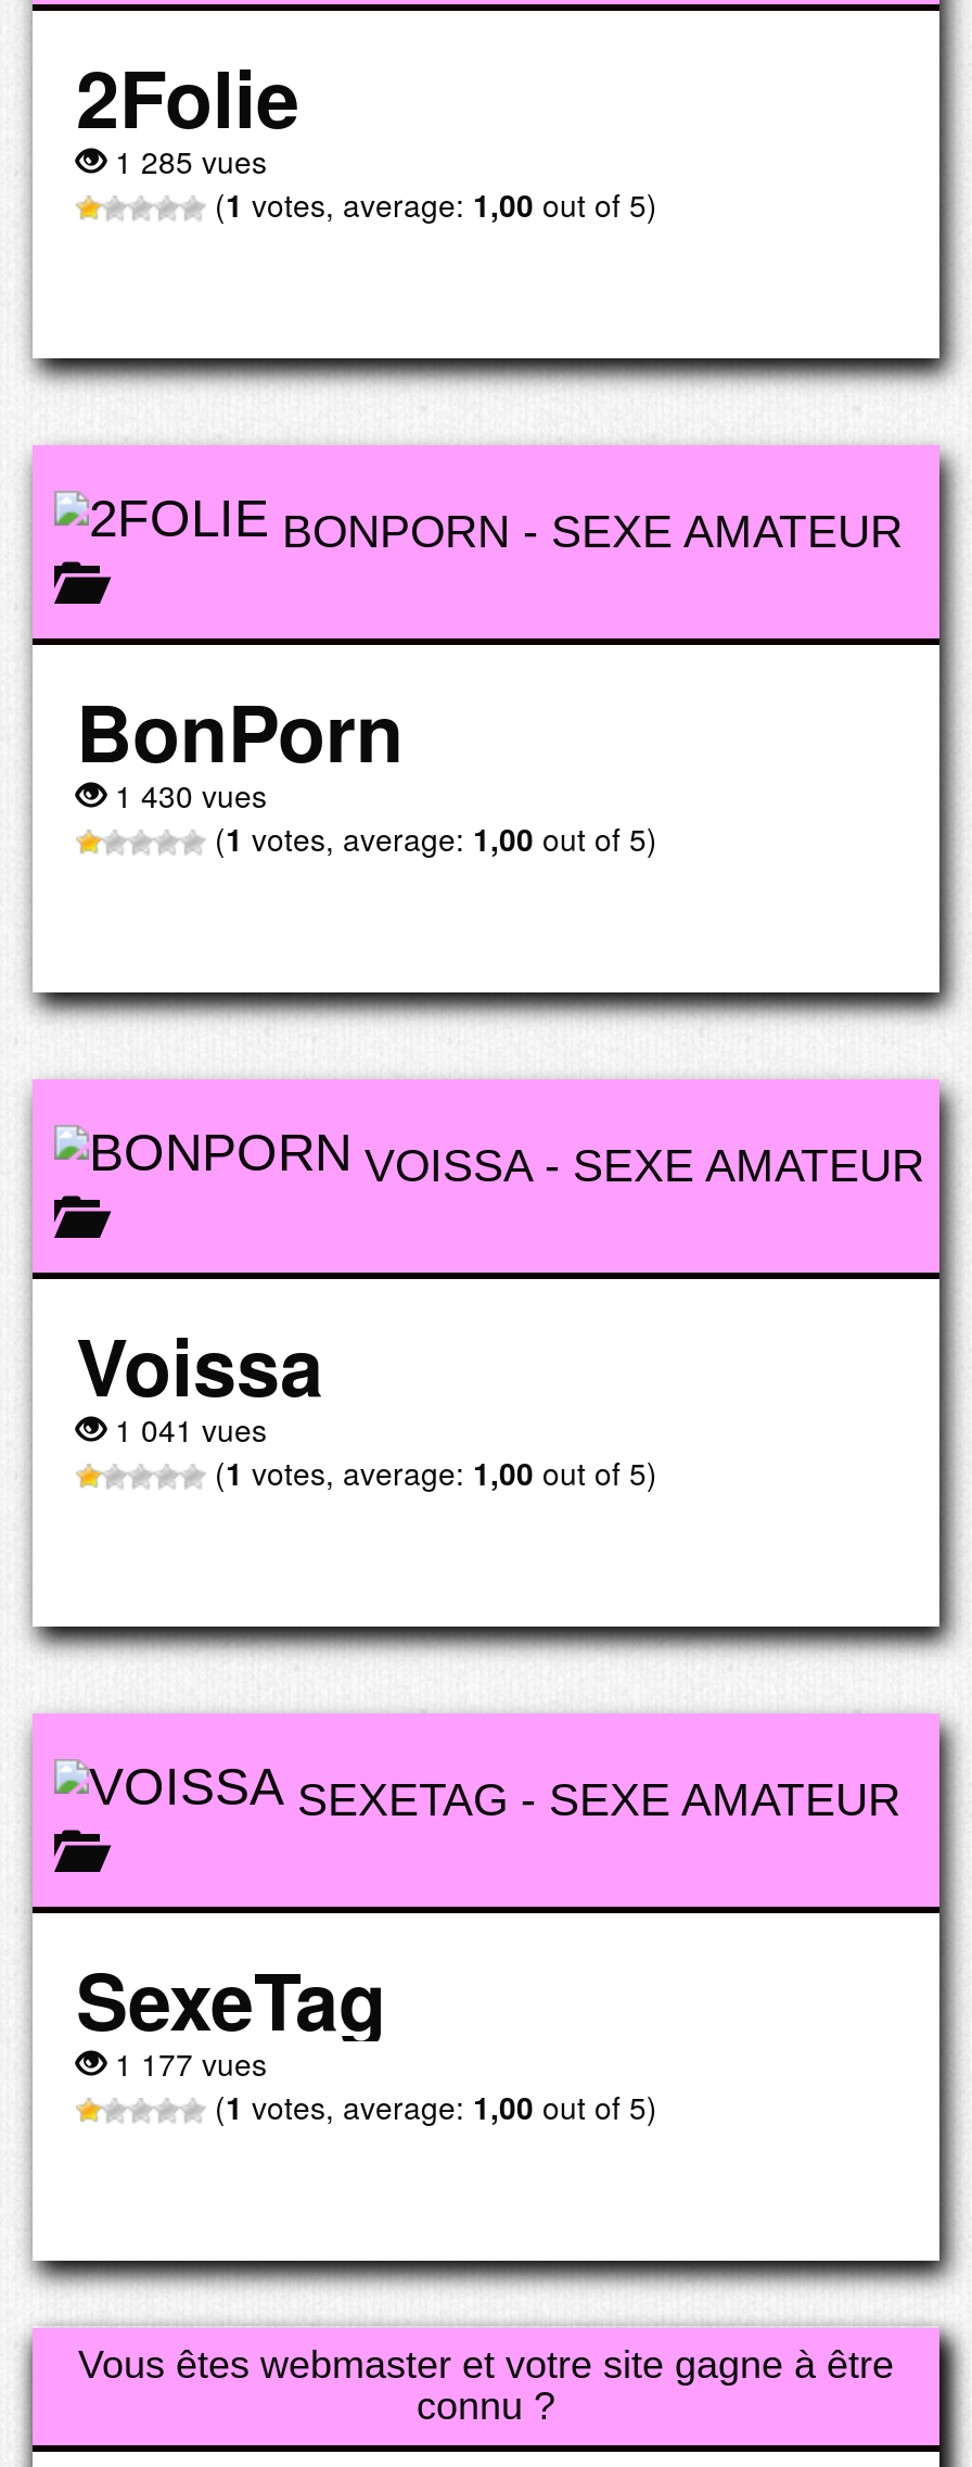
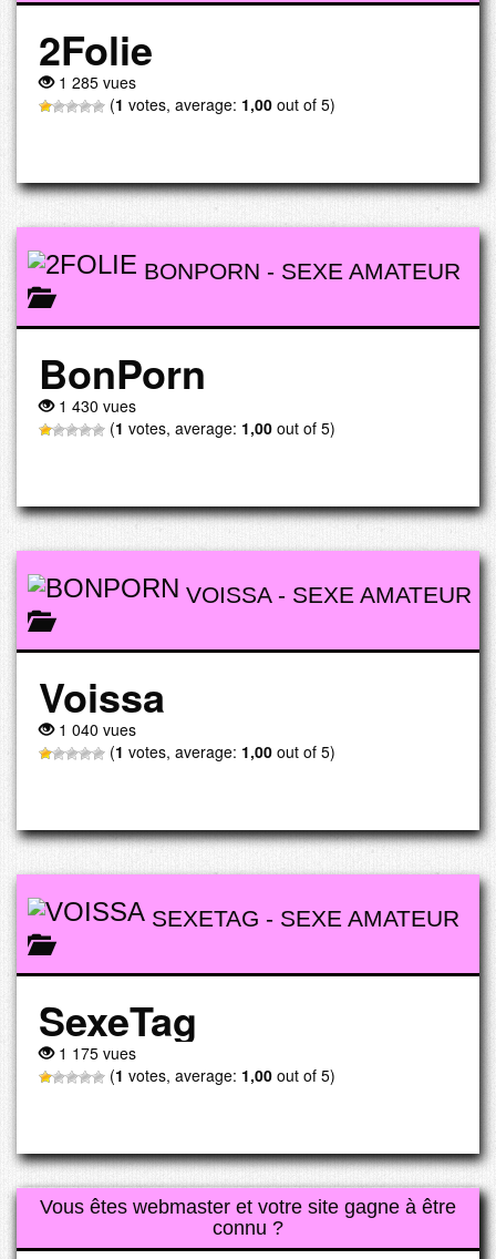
- 1 041 vues
+ 1 040 vues

- 1 177 vues
+ 1 175 vues
